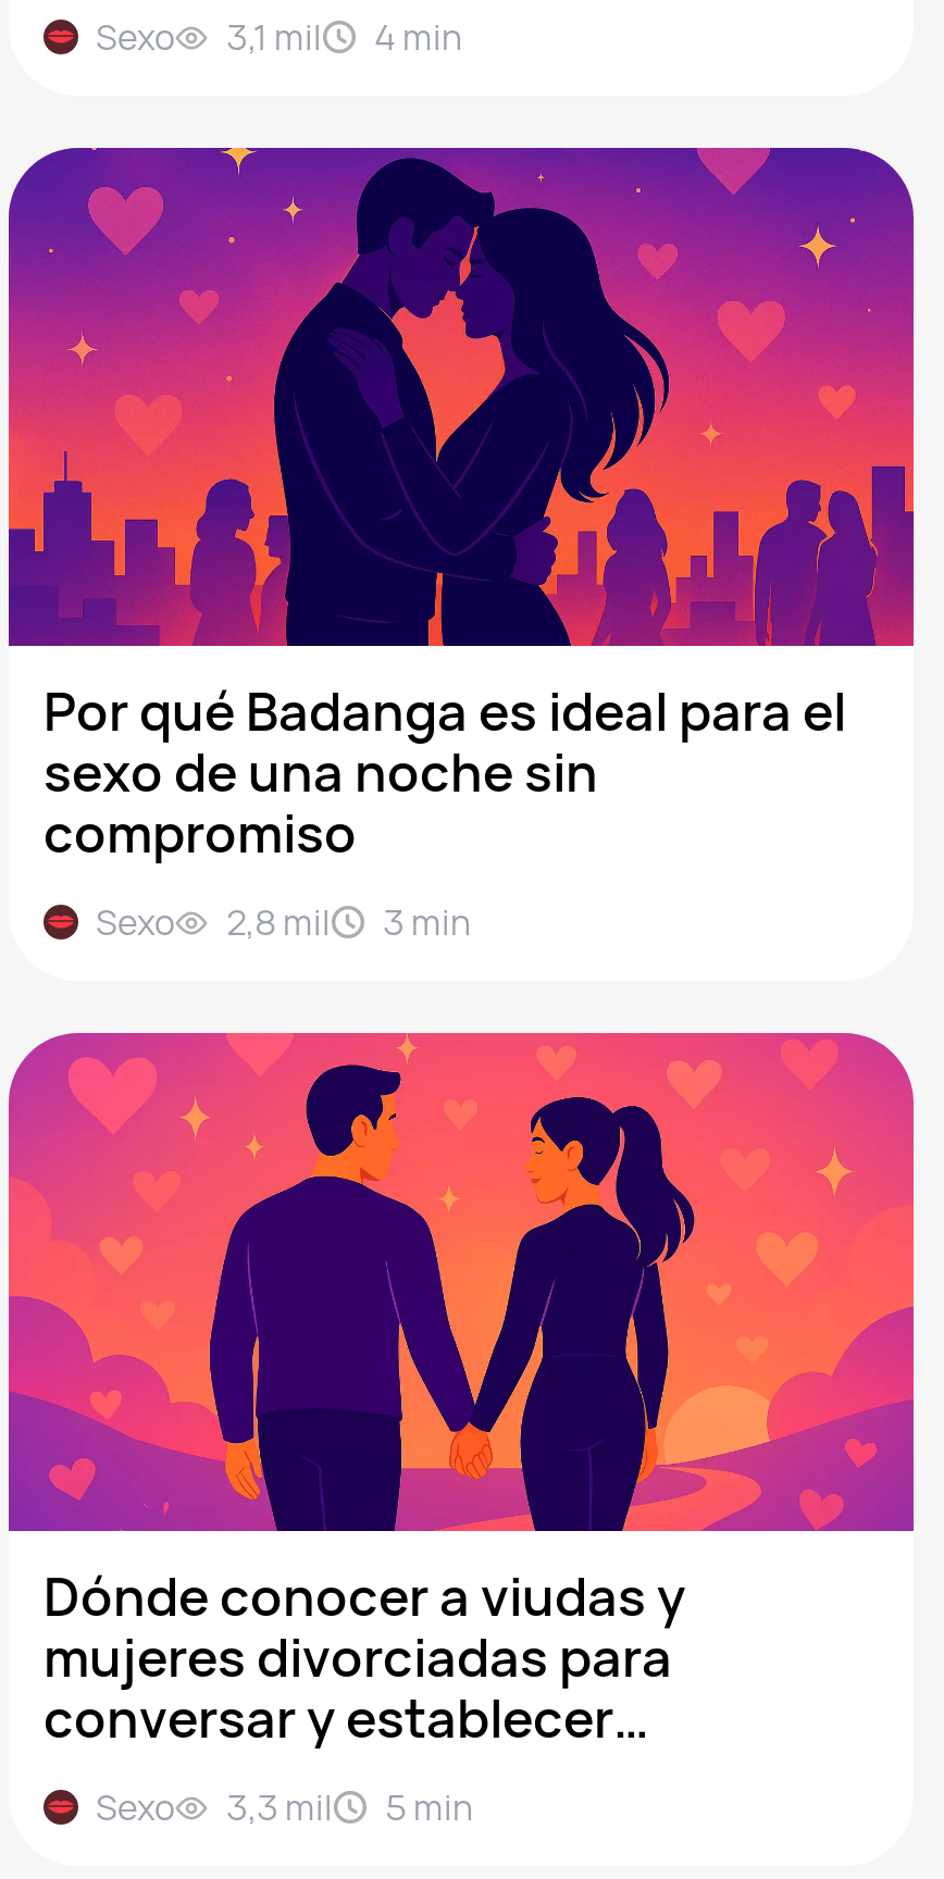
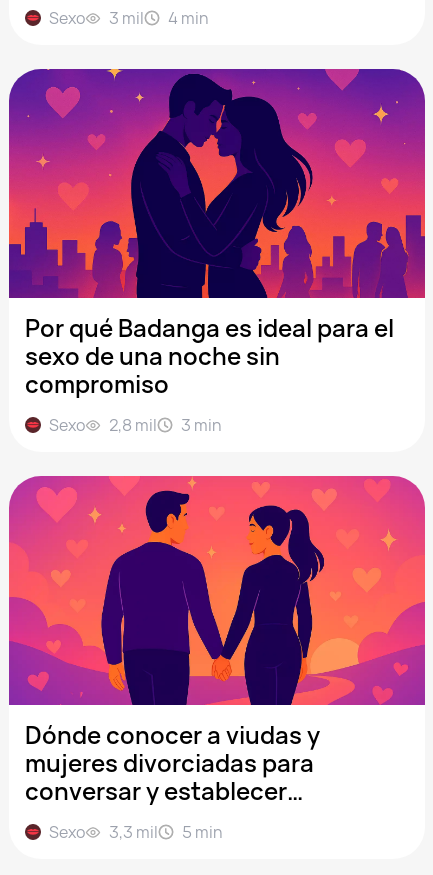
- Sexo 3,1 mil 4 min
+ Sexo 3 mil 4 min
